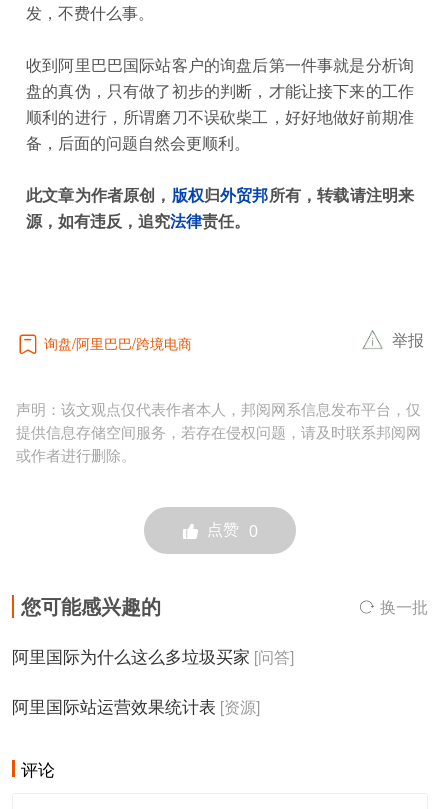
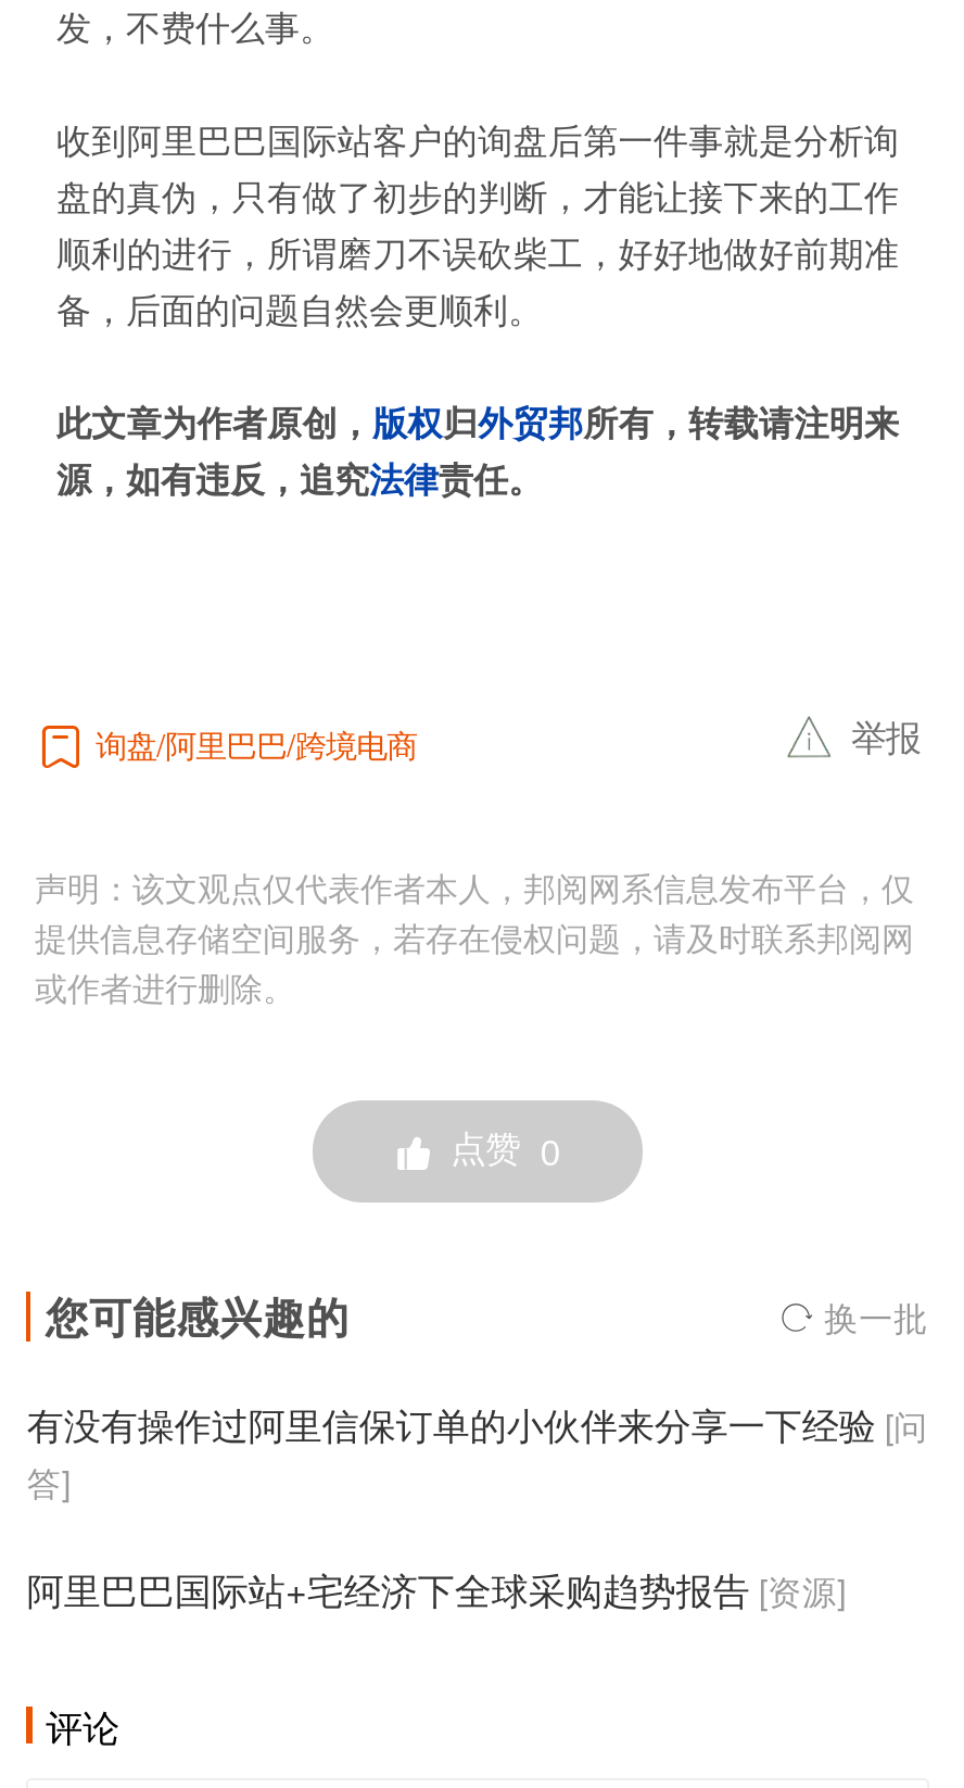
- 阿里国际为什么这么多垃圾买家 [问答]
+ 有没有操作过阿里信保订单的小伙伴来分享一下经验 [问
+ 答]

- 阿里国际站运营效果统计表 [资源]
+ 阿里巴巴国际站+宅经济下全球采购趋势报告 [资源]
